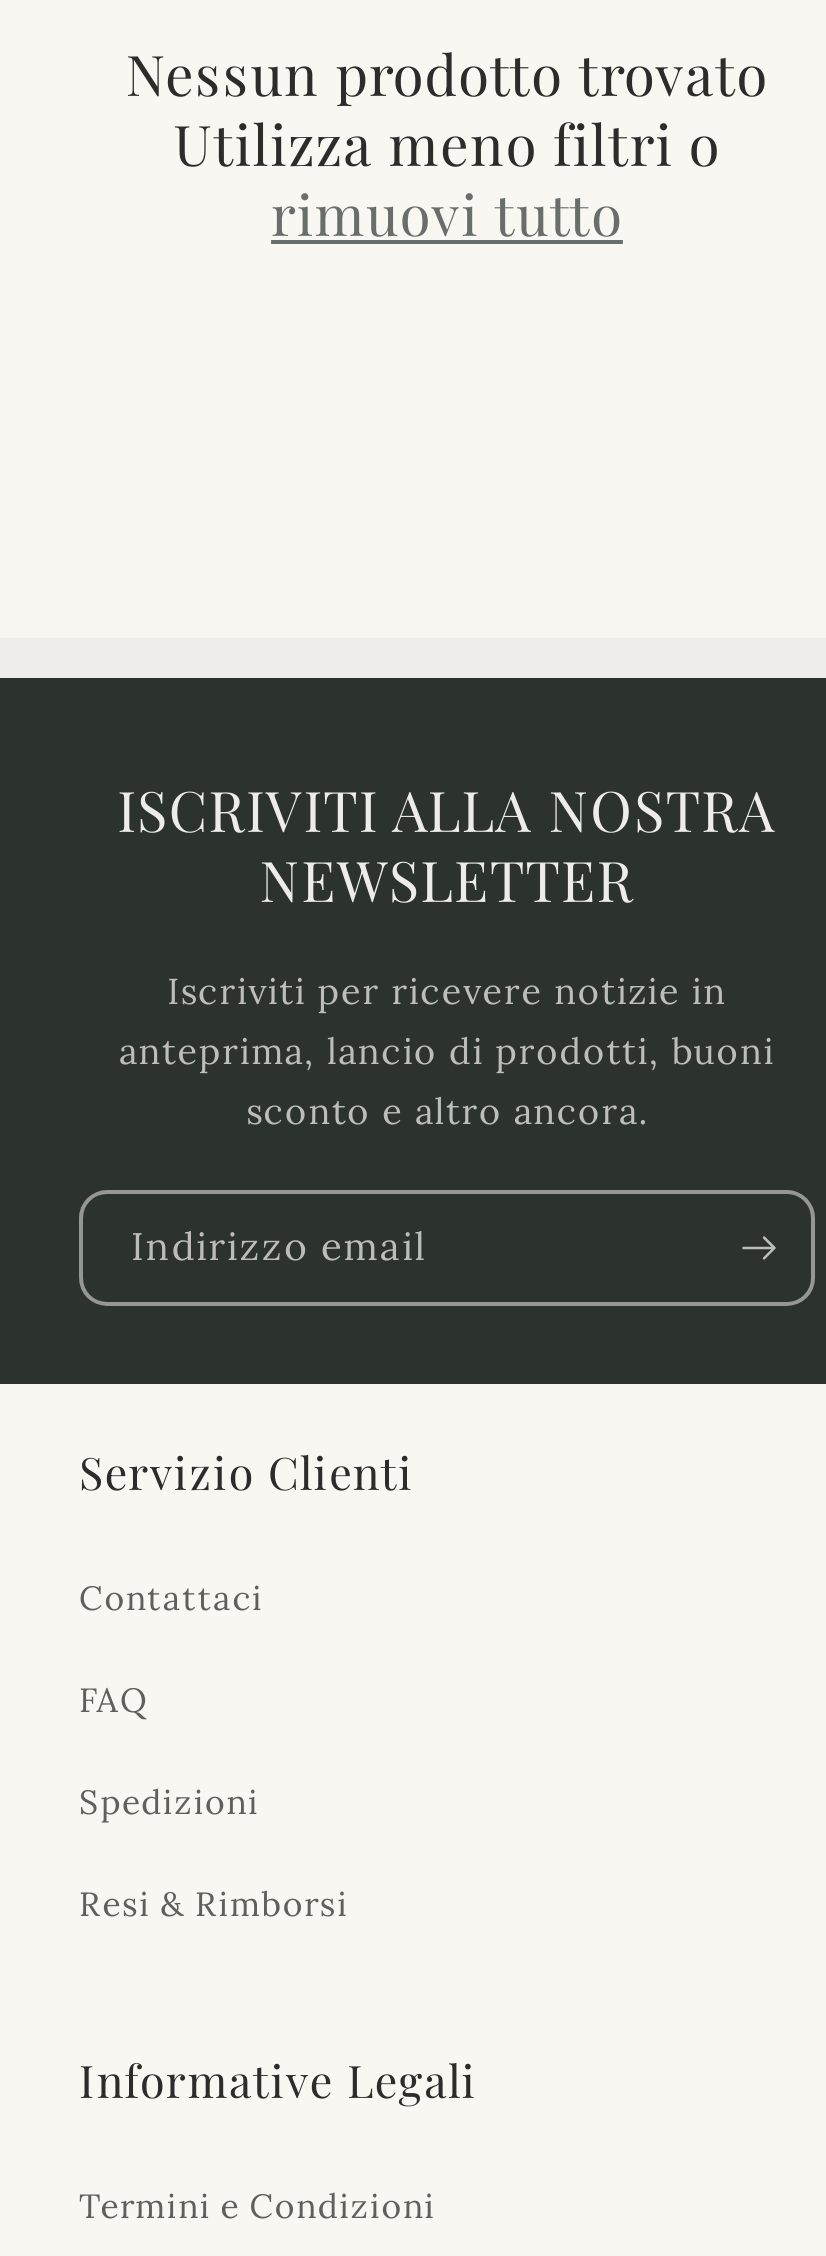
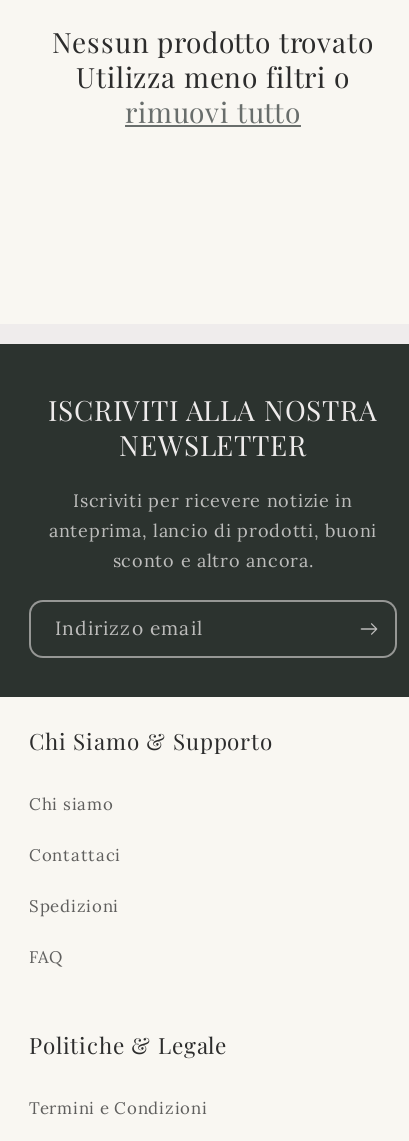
- Servizio Clienti
+ Chi Siamo & Supporto
+ Chi siamo

moved down: Contattaci

moved down: FAQ

- Resi & Rimborsi

- Informative Legali
+ Politiche & Legale
